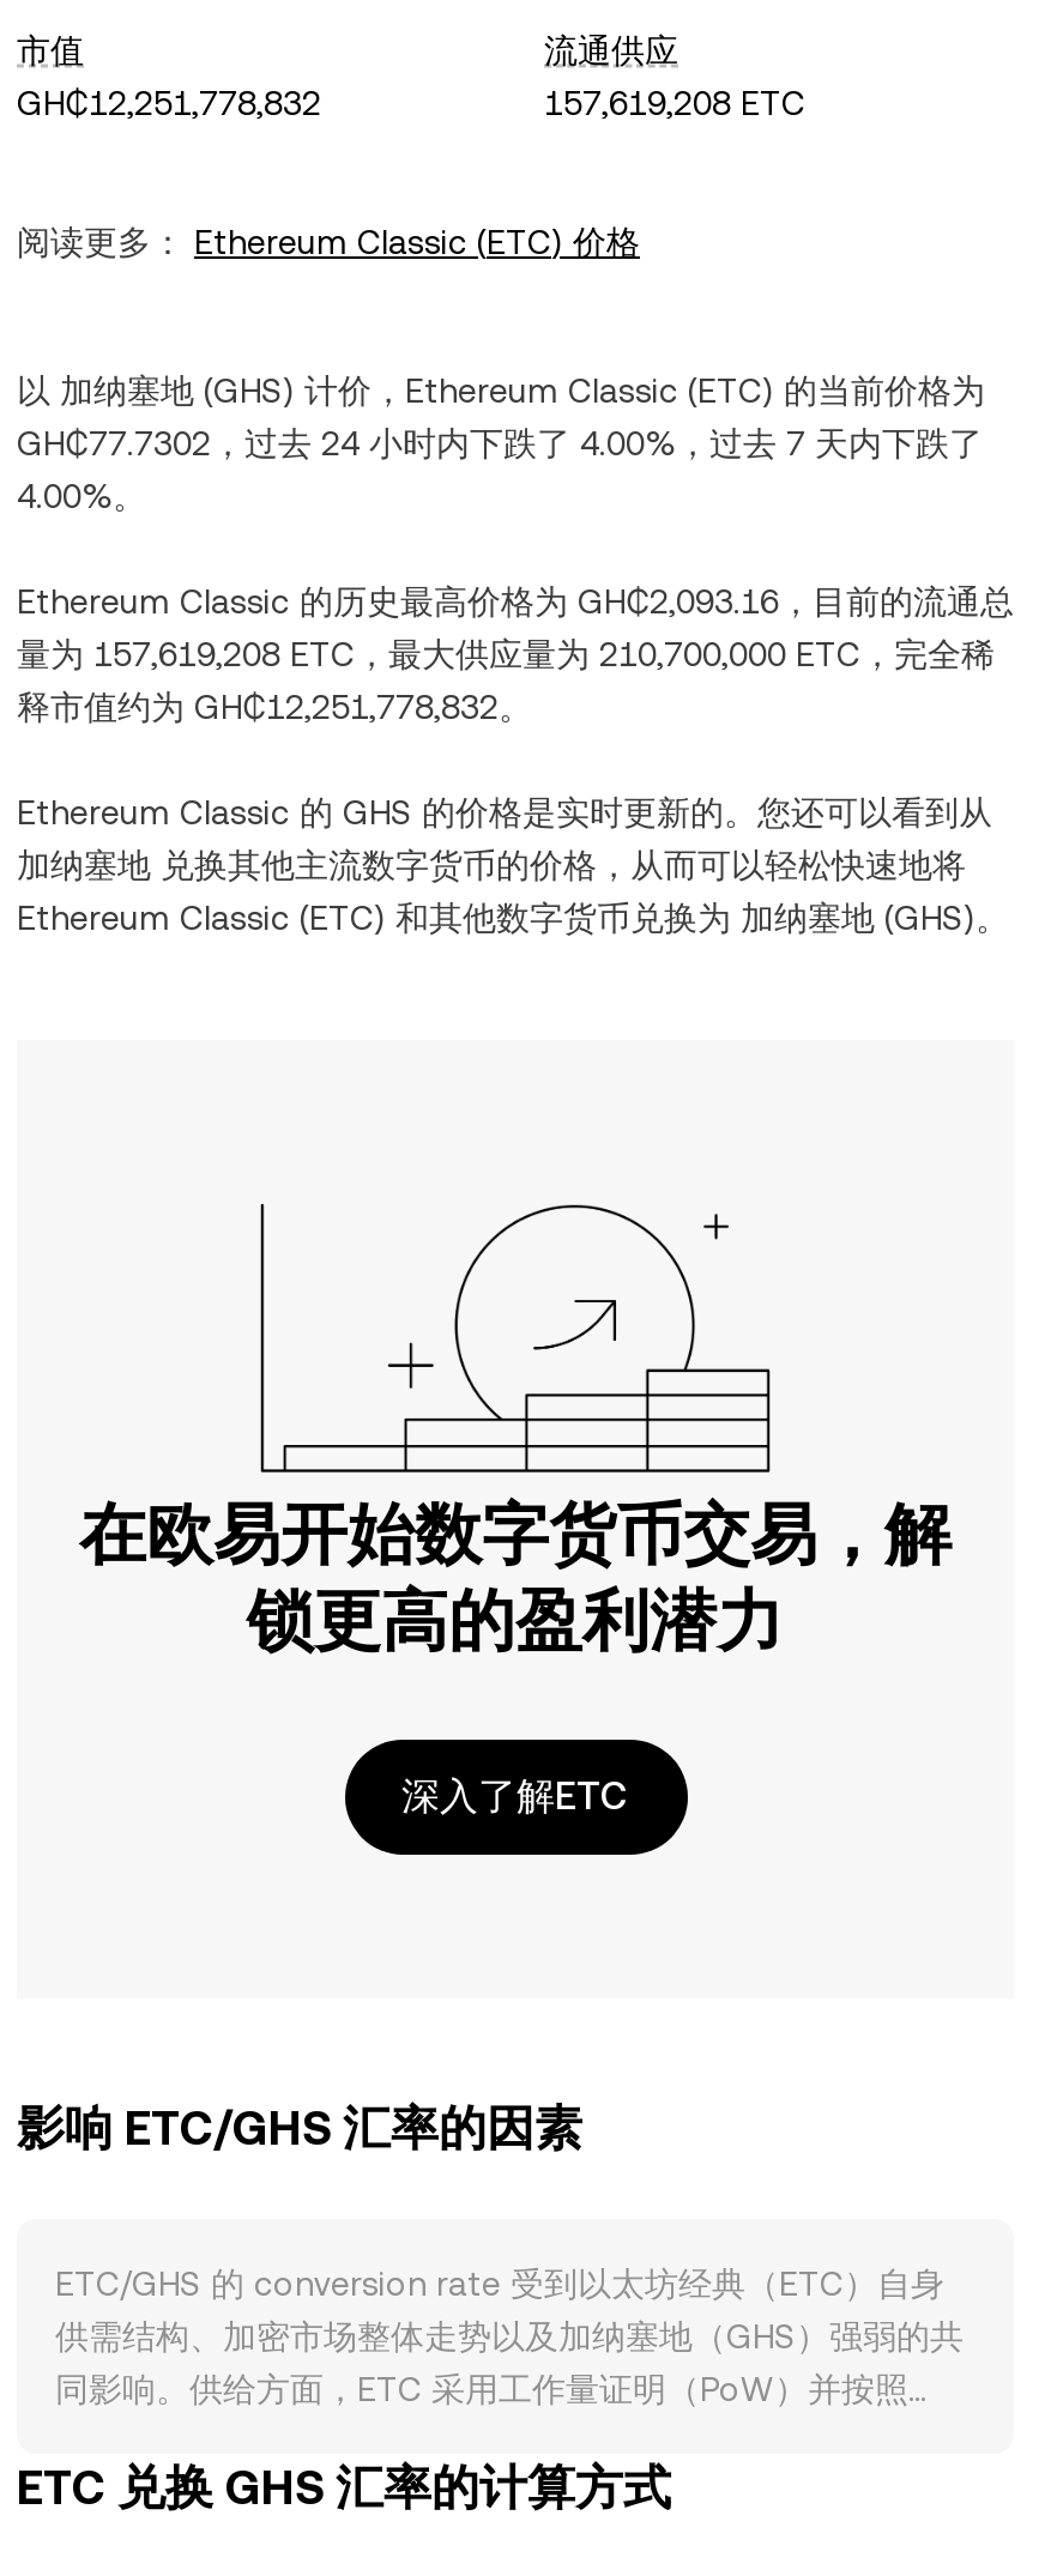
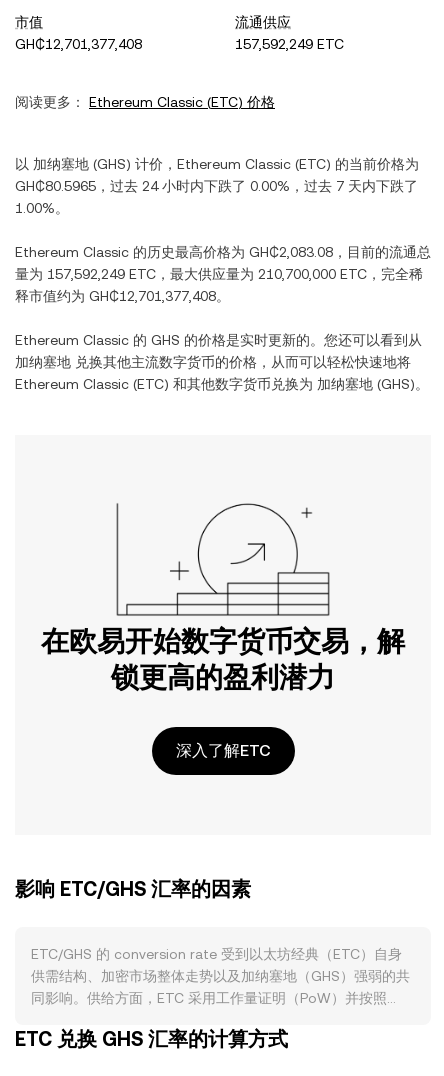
- GH₵12,251,778,832
+ GH₵12,701,377,408

- 157,619,208 ETC
+ 157,592,249 ETC

- GH₵77.7302，过去 24 小时内下跌了4.00%，过去 7 天内下跌了
+ GH₵80.5965，过去 24 小时内下跌了0.00%，过去 7 天内下跌了

- 4.00%。
+ 1.00%。

- Ethereum Classic的历史最高价格为GH₵2,093.16，目前的流通总
+ Ethereum Classic的历史最高价格为GH₵2,083.08，目前的流通总

- 量为157,619,208 ETC，最大供应量为210,700,000 ETC，完全稀
+ 量为157,592,249 ETC，最大供应量为210,700,000 ETC，完全稀

- 释市值约为GH₵12,251,778,832。
+ 释市值约为GH₵12,701,377,408。
